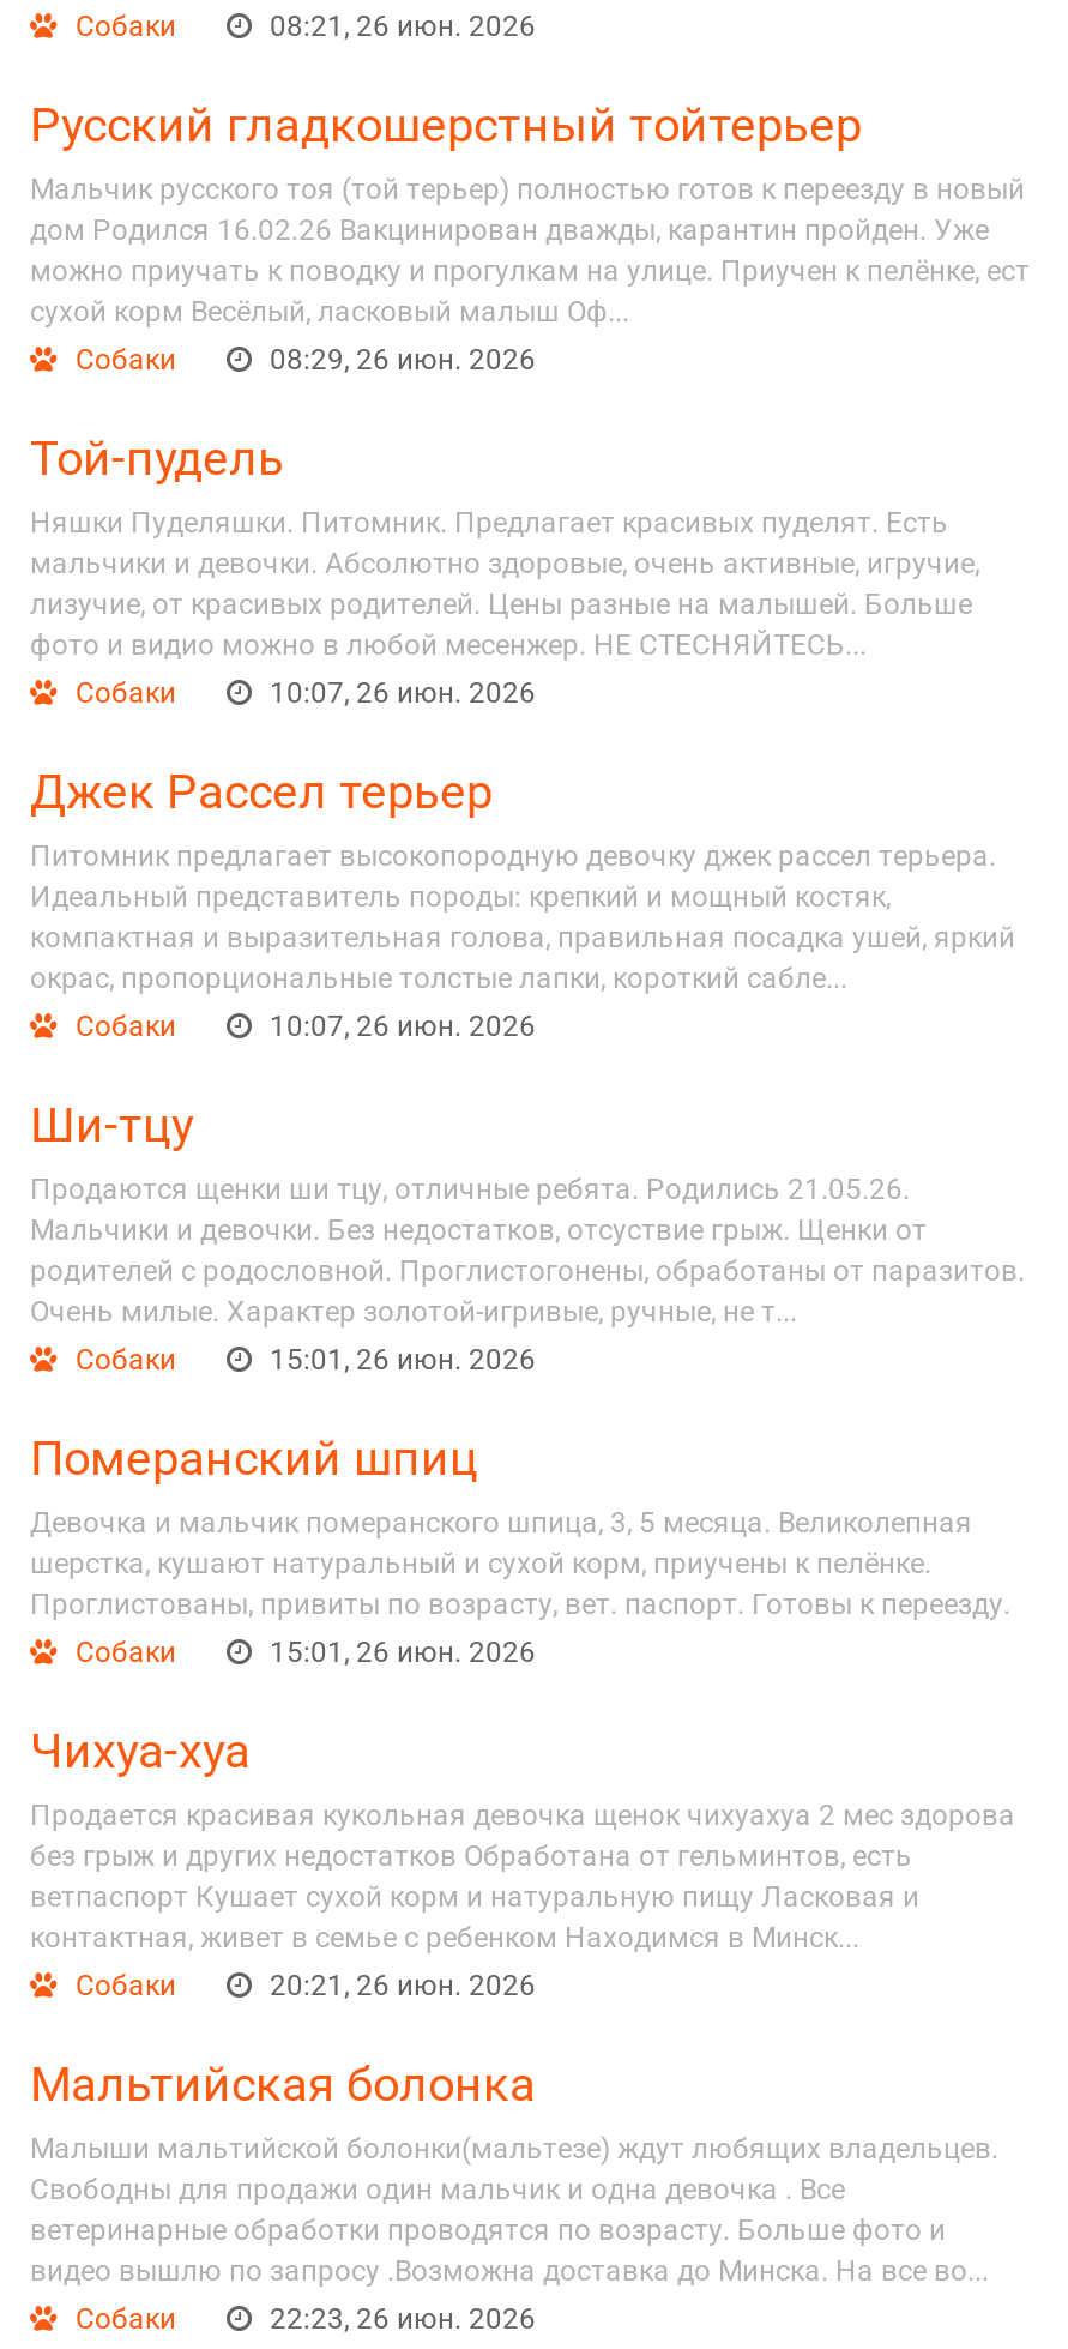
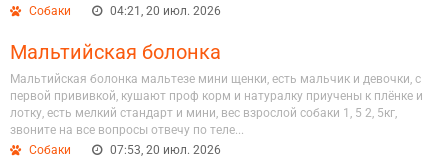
- 08:21, 26 июн. 2026
- Русский гладкошерстный тойтерьер
- Мальчик русского тоя (той терьер) полностью готов к переезду в новый
- дом Родился 16.02.26 Вакцинирован дважды, карантин пройден. Уже
- можно приучать к поводку и прогулкам на улице. Приучен к пелёнке, ест
- сухой корм Весёлый, ласковый малыш Оф...
- Собаки
- 08:29, 26 июн. 2026
- Той-пудель
- Няшки Пуделяшки. Питомник. Предлагает красивых пуделят. Есть
- мальчики и девочки. Абсолютно здоровые, очень активные, игручие,
- лизучие, от красивых родителей. Цены разные на малышей. Больше
- фото и видио можно в любой месенжер. НЕ СТЕСНЯЙТЕСЬ...
- Собаки
- 10:07, 26 июн. 2026
- Джек Рассел терьер
- Питомник предлагает высокопородную девочку джек рассел терьера.
- Идеальный представитель породы: крепкий и мощный костяк,
- компактная и выразительная голова, правильная посадка ушей, яркий
- окрас, пропорциональные толстые лапки, короткий сабле...
- Собаки
- 10:07, 26 июн. 2026
- Ши-тцу
- Продаются щенки ши тцу, отличные ребята. Родились 21.05.26.
- Мальчики и девочки. Без недостатков, отсуствие грыж. Щенки от
- родителей с родословной. Проглистогонены, обработаны от паразитов.
- Очень милые. Характер золотой-игривые, ручные, не т...
- Собаки
- 15:01, 26 июн. 2026
- Померанский шпиц
- Девочка и мальчик померанского шпица, 3, 5 месяца. Великолепная
- шерстка, кушают натуральный и сухой корм, приучены к пелёнке.
- Проглистованы, привиты по возрасту, вет. паспорт. Готовы к переезду.
- Собаки
- 15:01, 26 июн. 2026
- Чихуа-хуа
- Продается красивая кукольная девочка щенок чихуахуа 2 мес здорова
- без грыж и других недостатков Обработана от гельминтов, есть
- ветпаспорт Кушает сухой корм и натуральную пищу Ласковая и
- контактная, живет в семье с ребенком Находимся в Минск...
- Собаки
- 20:21, 26 июн. 2026
+ 04:21, 20 июл. 2026

- Малыши мальтийской болонки(мальтезе) ждут любящих владельцев.
- Свободны для продажи один мальчик и одна девочка . Все
- ветеринарные обработки проводятся по возрасту. Больше фото и
- видео вышлю по запросу .Возможна доставка до Минска. На все во...
+ Мальтийская болонка мальтезе мини щенки, есть мальчик и девочки, с
+ первой прививкой, кушают проф корм и натуралку приучены к плёнке и
+ лотку, есть мелкий стандарт и мини, вес взрослой собаки 1, 5 2, 5кг,
+ звоните на все вопросы отвечу по теле...

- 22:23, 26 июн. 2026
+ 07:53, 20 июл. 2026
